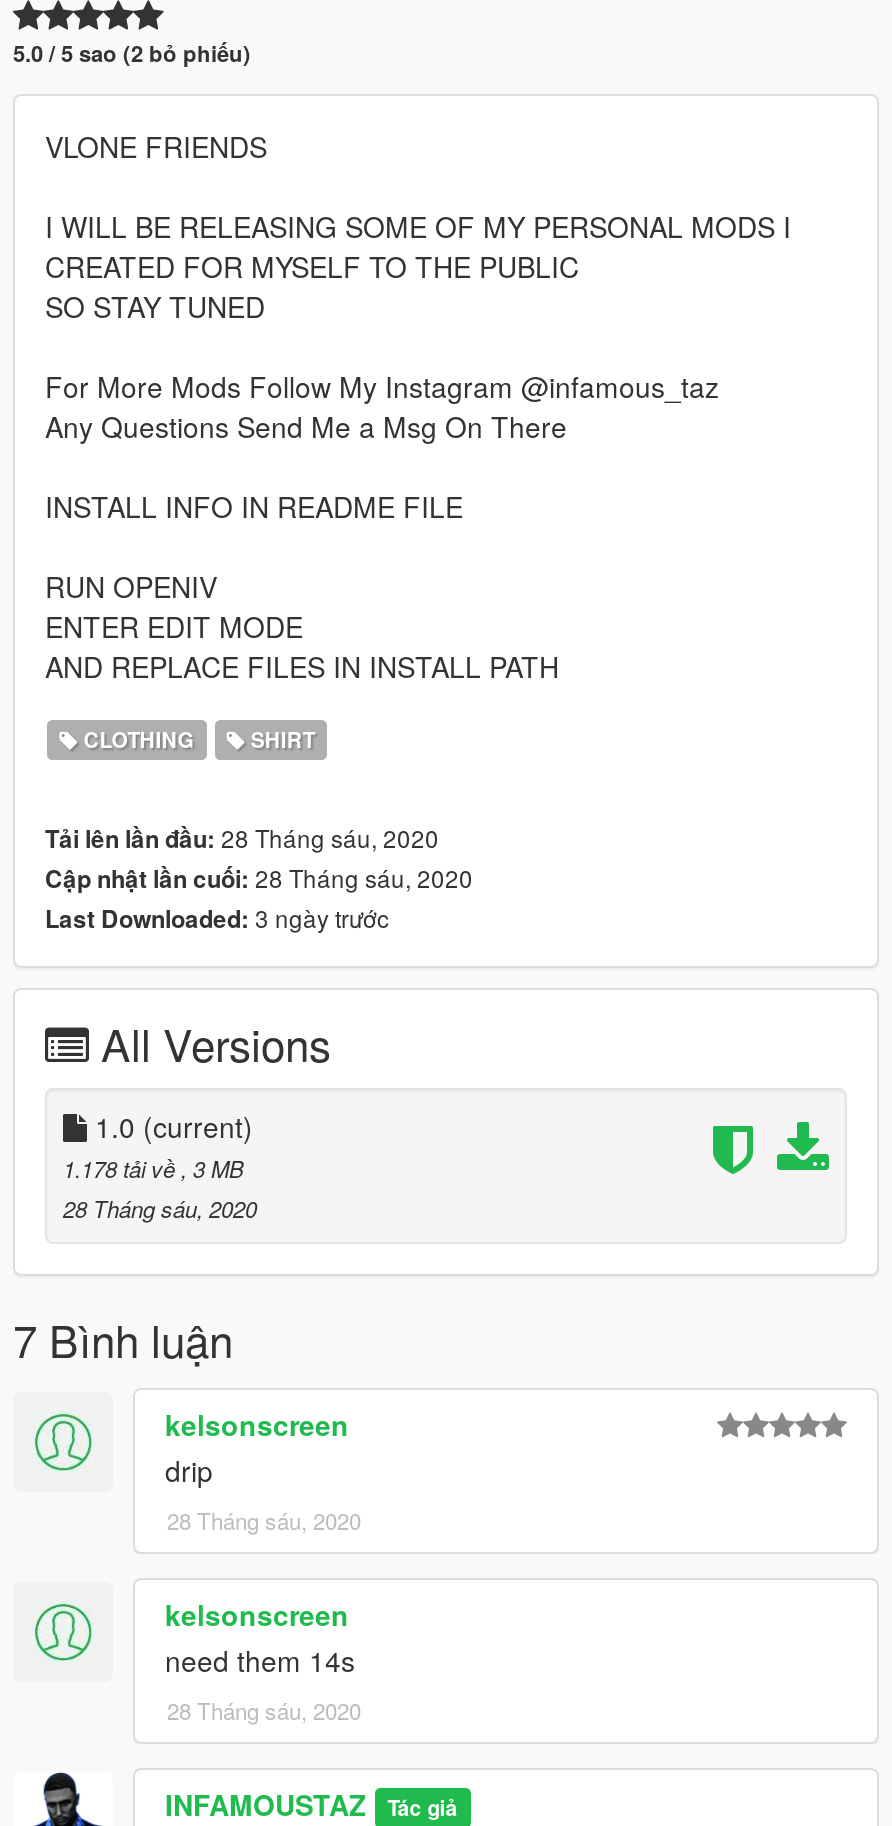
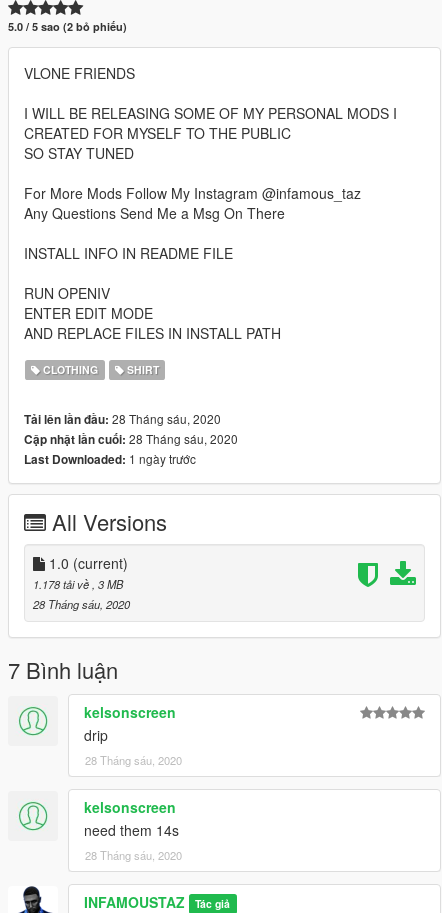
- Last Downloaded: 3 ngày trước
+ Last Downloaded: 1 ngày trước
